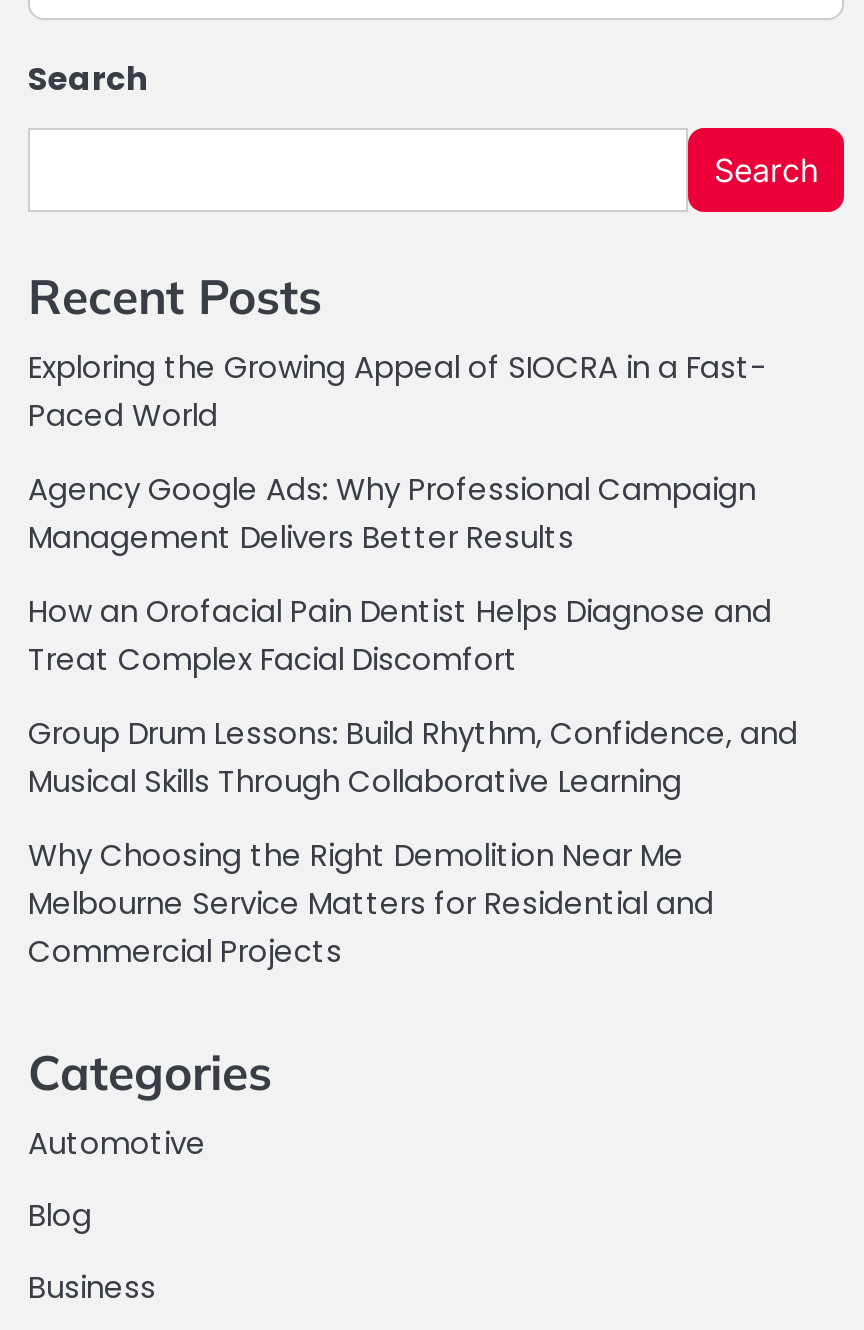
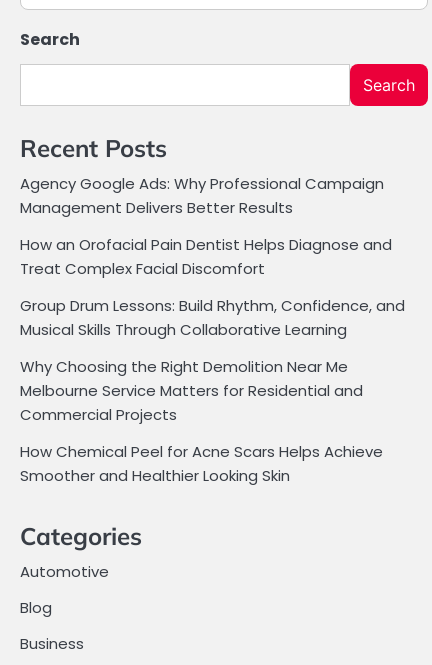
- Exploring the Growing Appeal of SIOCRA in a Fast-
- Paced World

moved up: Agency Google Ads: Why Professional Campaign | Management Delivers Better Results | How an Orofacial Pain Dentist Helps Diagnose and | ... | Melbourne Service Matters for Residential and | Commercial Projects

+ How Chemical Peel for Acne Scars Helps Achieve
+ Smoother and Healthier Looking Skin
